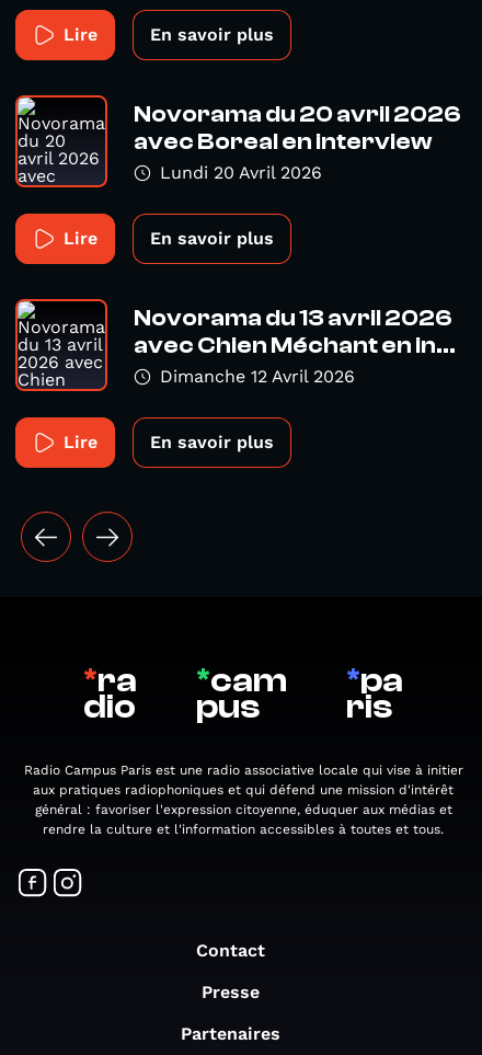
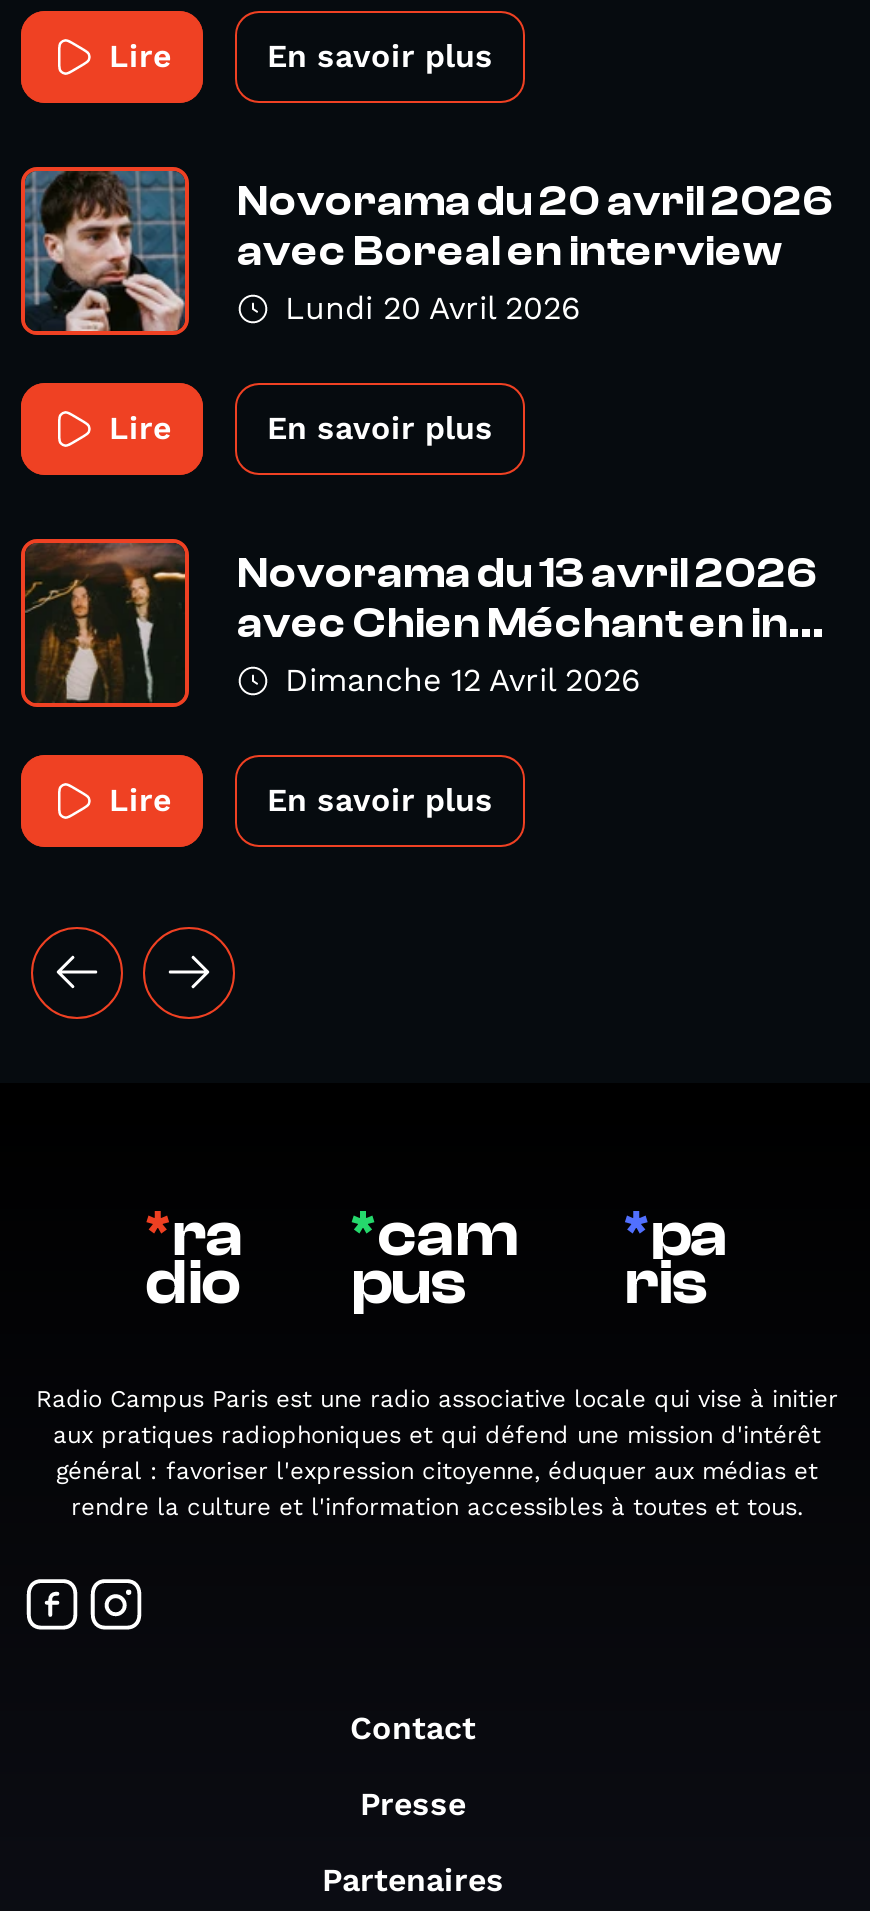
- [image]
+ [image]

- [image]
+ [image]
